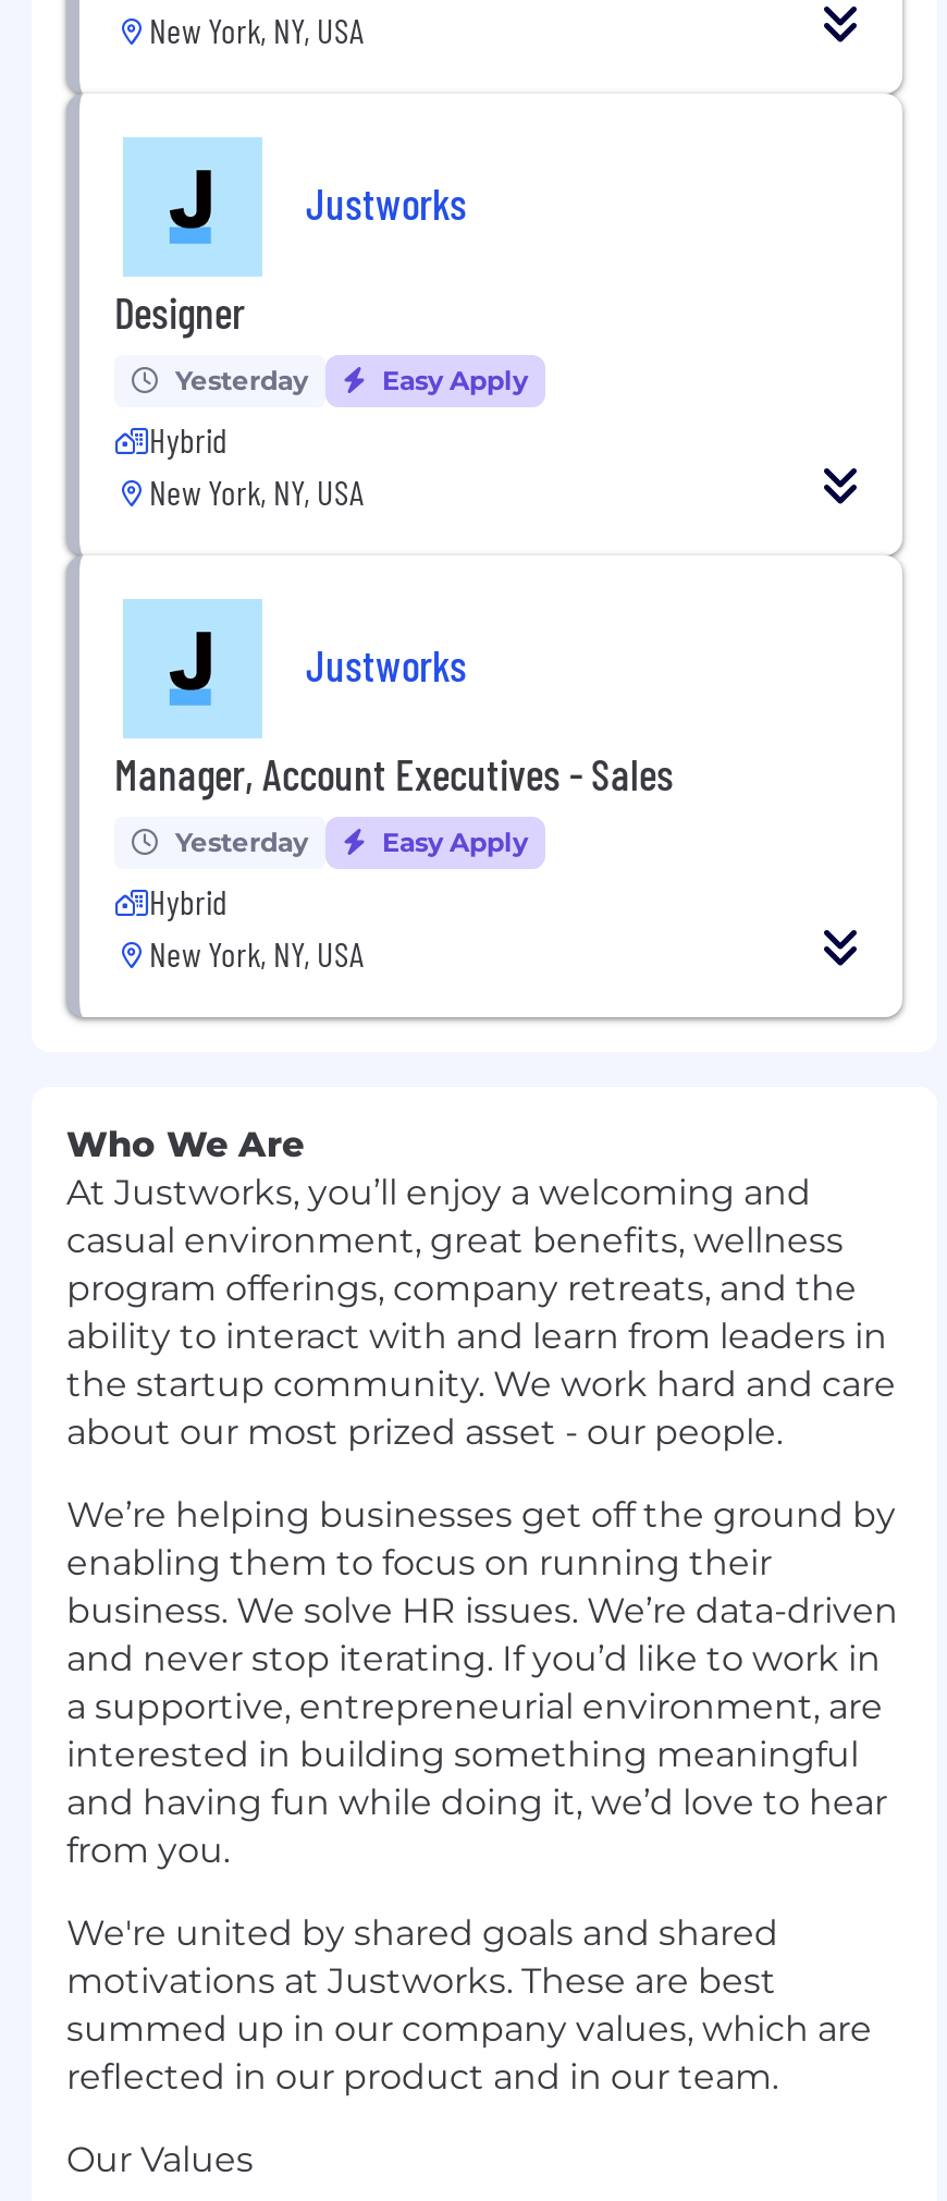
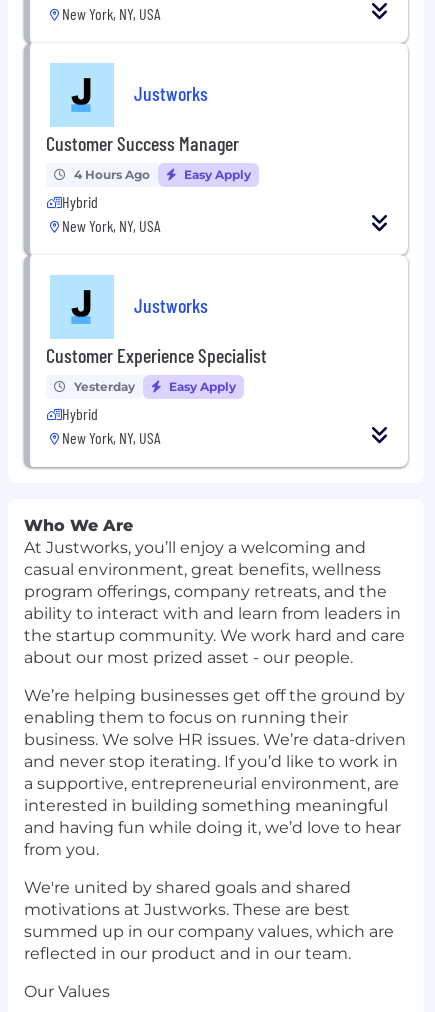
- Designer
+ Customer Success Manager

- Yesterday
+ 4 Hours Ago

- Manager, Account Executives - Sales
+ Customer Experience Specialist
